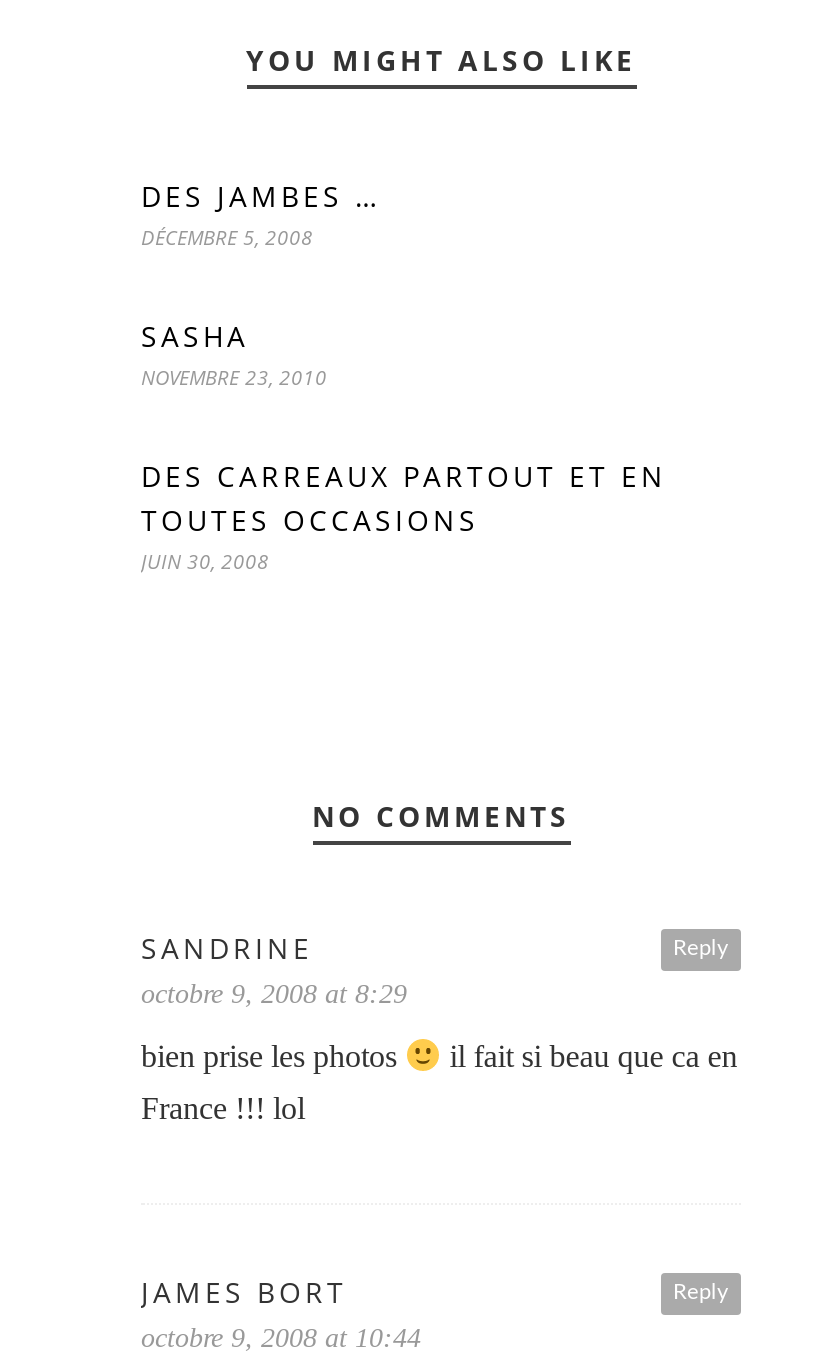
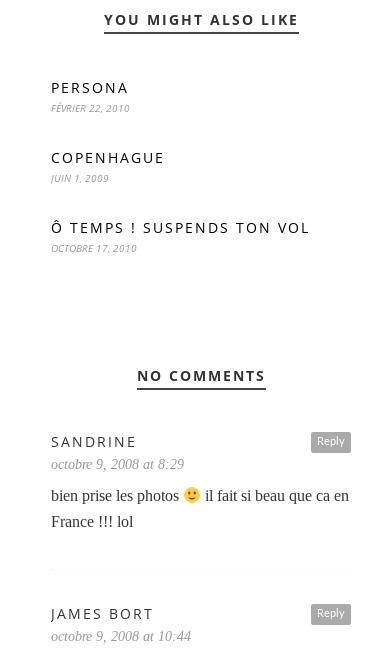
- DES JAMBES …
- DÉCEMBRE 5, 2008
+ PERSONA
+ FÉVRIER 22, 2010

- SASHA
- NOVEMBRE 23, 2010
+ COPENHAGUE
+ JUIN 1, 2009

- DES CARREAUX PARTOUT ET EN
- TOUTES OCCASIONS
- JUIN 30, 2008
+ Ô TEMPS ! SUSPENDS TON VOL
+ OCTOBRE 17, 2010
